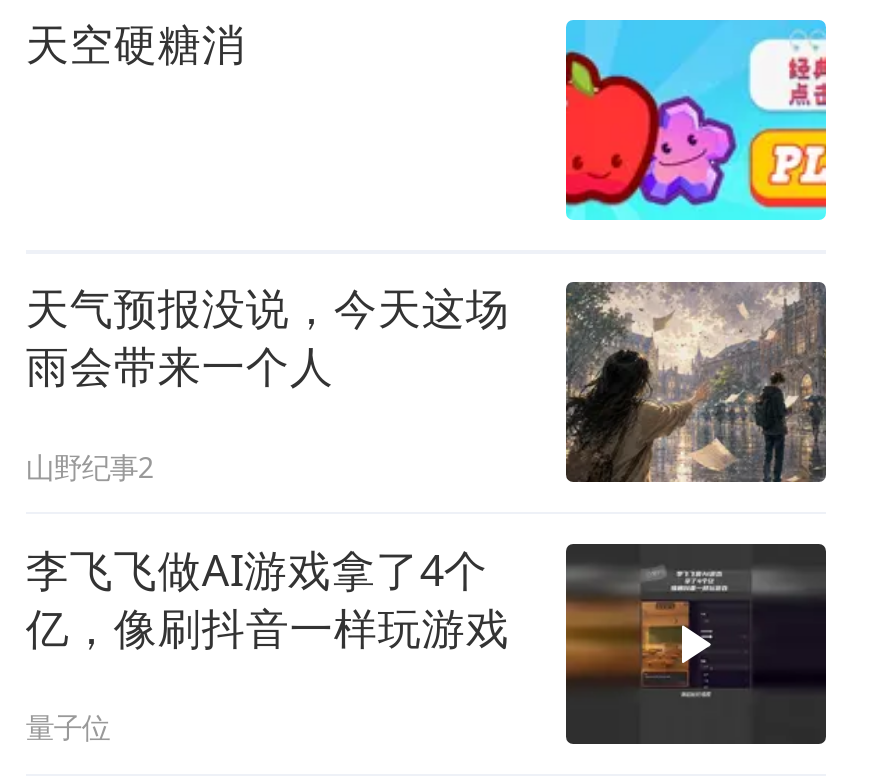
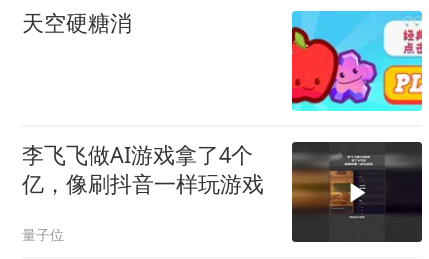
- [image]
- 天气预报没说，今天这场
- 雨会带来一个人
- 山野纪事2
